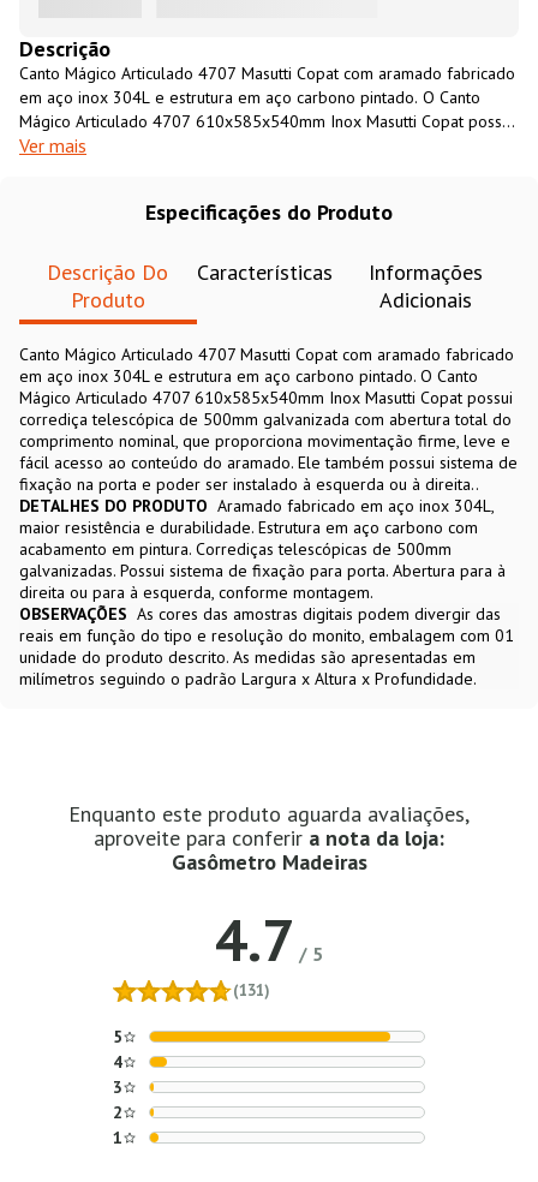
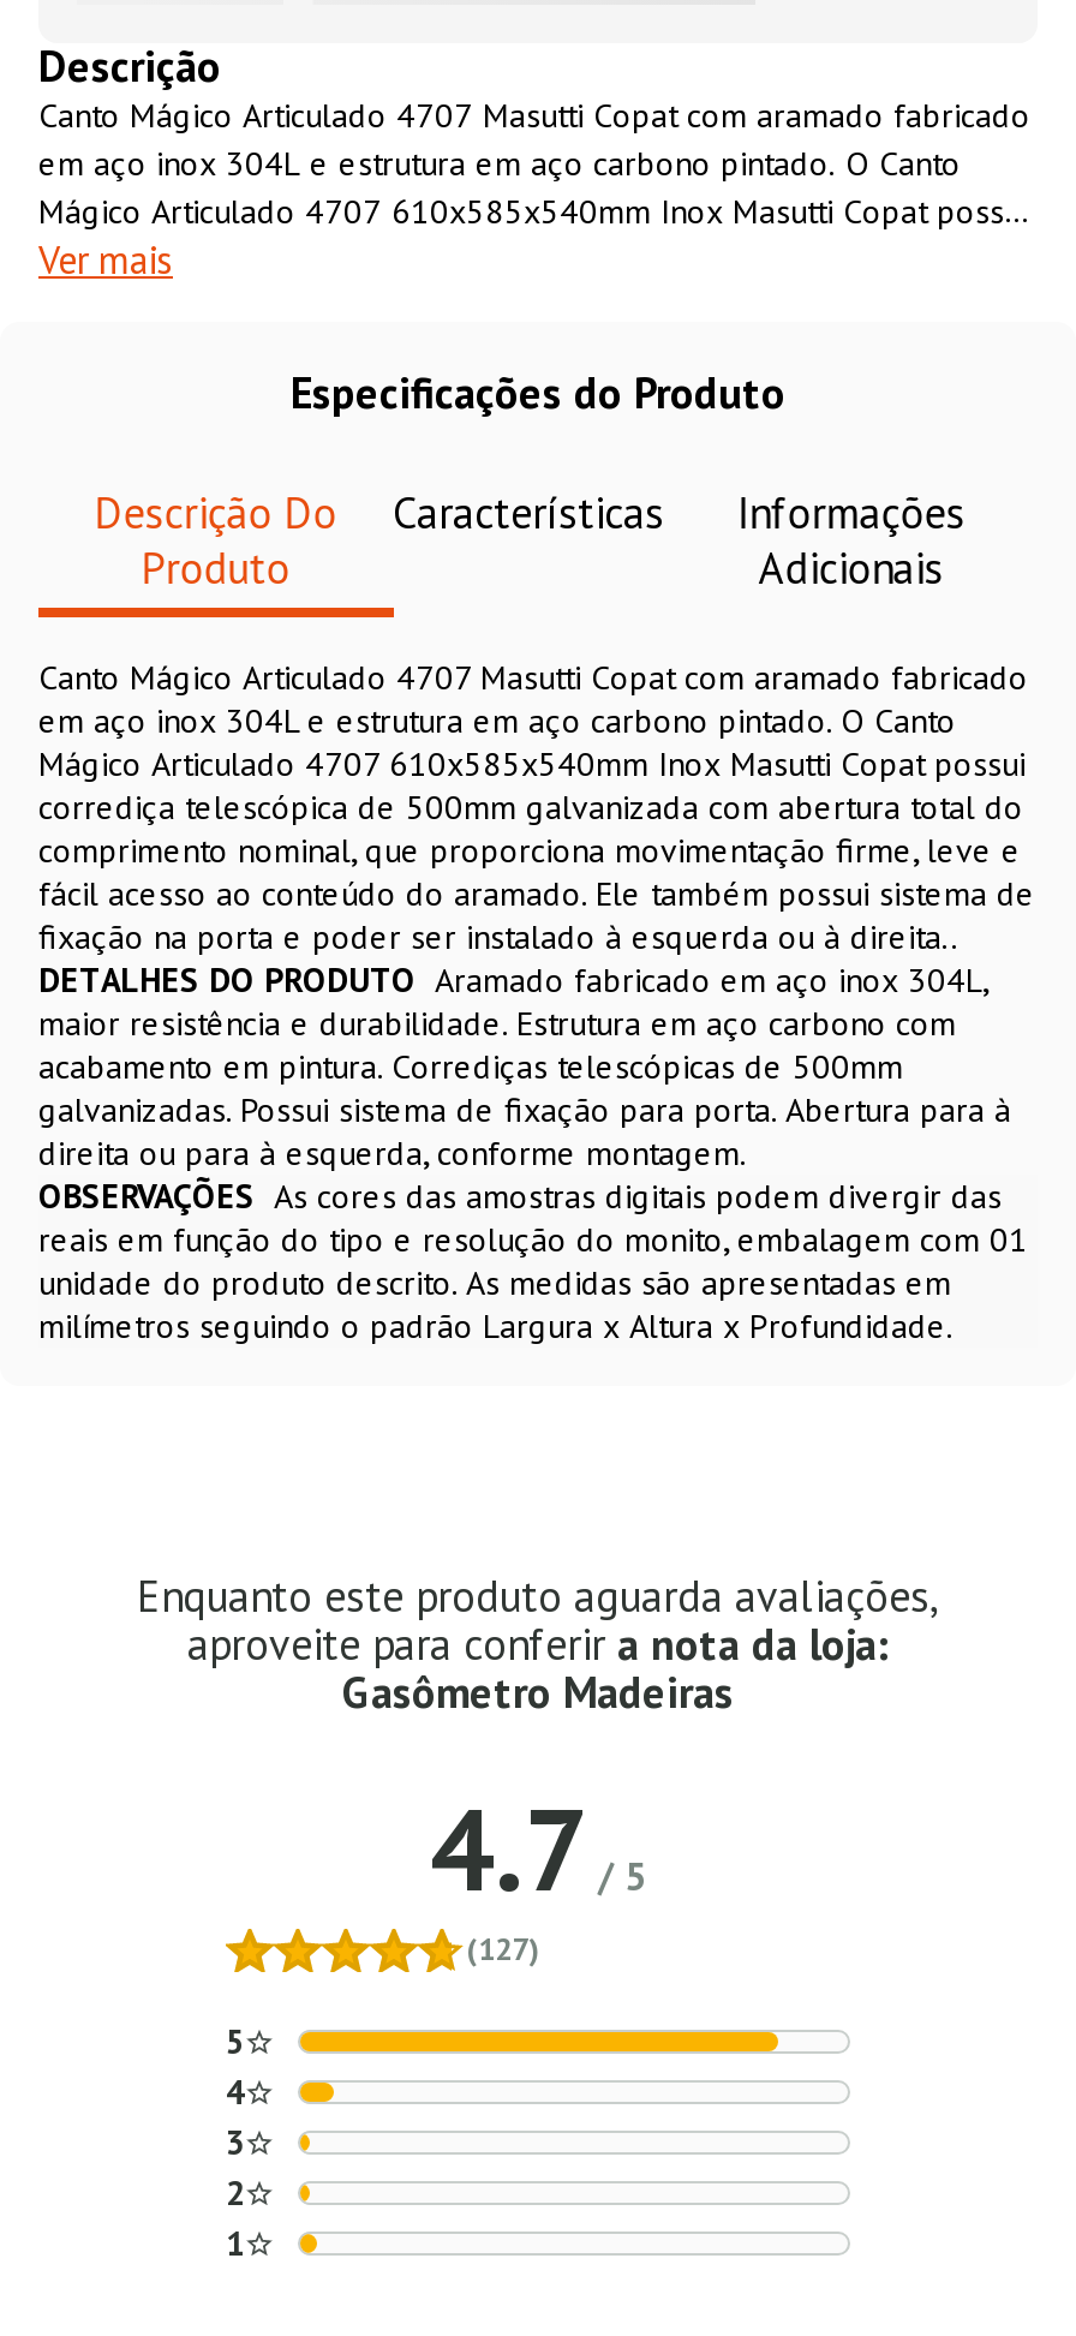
- (131)
+ (127)
